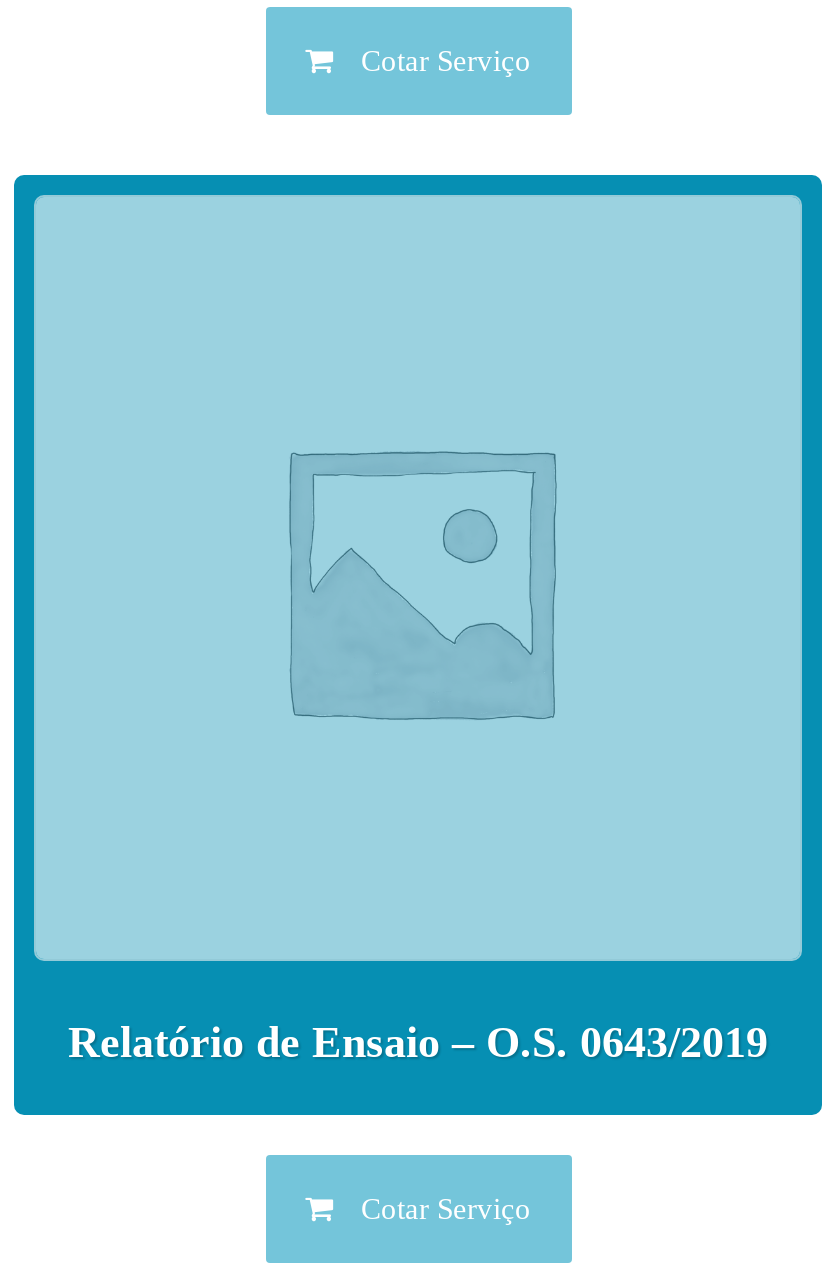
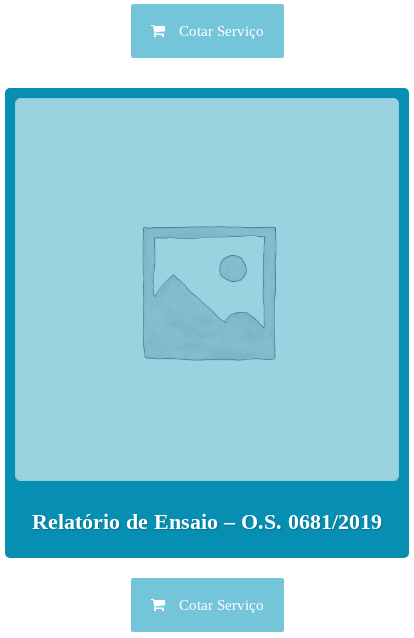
- Relatório de Ensaio – O.S. 0643/2019
+ Relatório de Ensaio – O.S. 0681/2019
